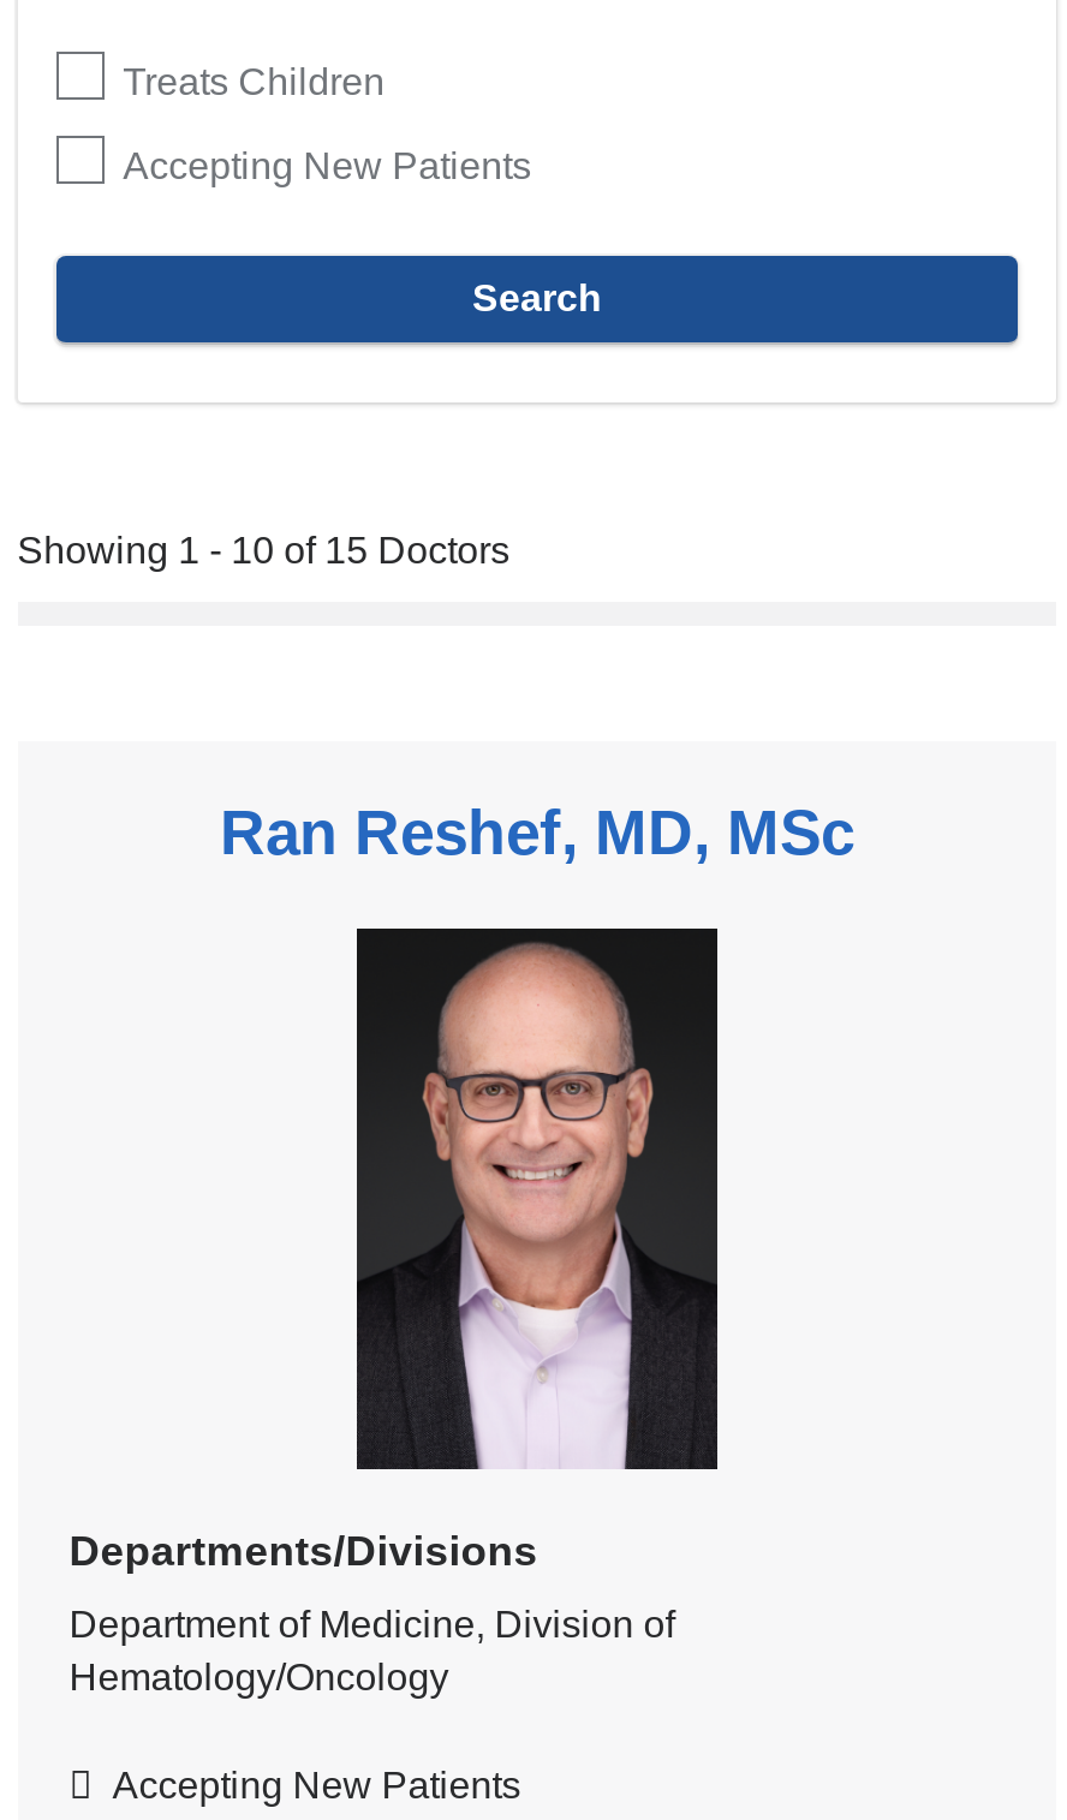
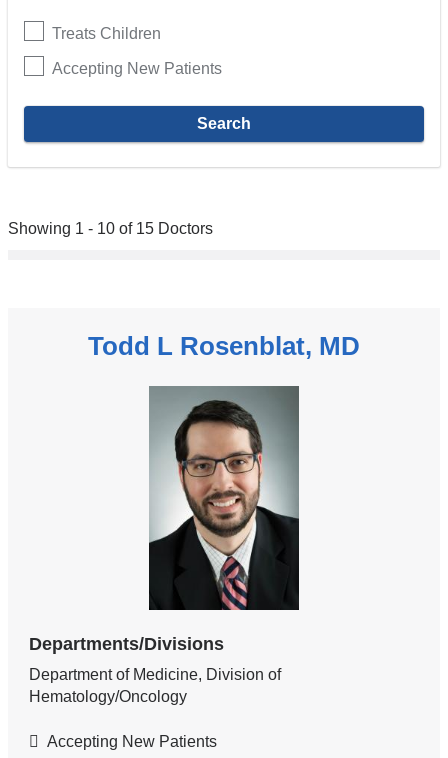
- Ran Reshef, MD, MSc
+ Todd L Rosenblat, MD

- [image]
+ [image]
